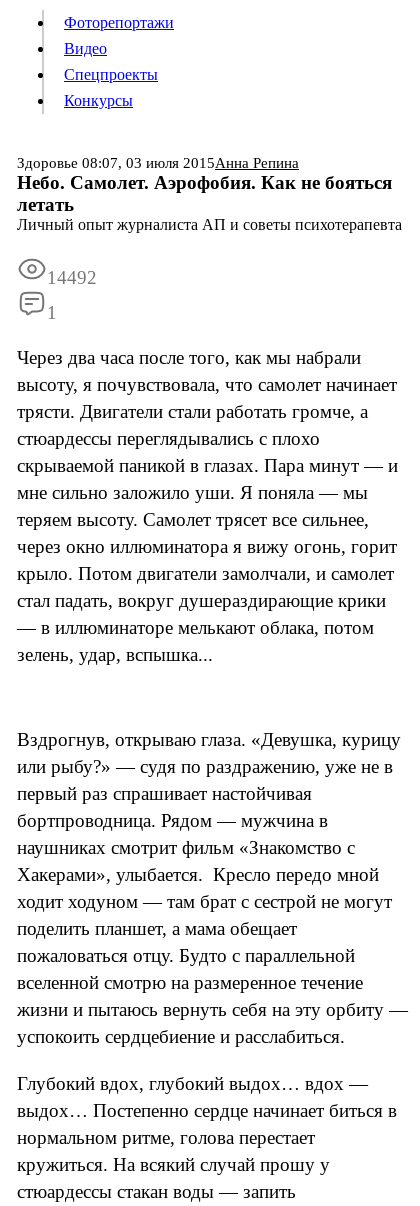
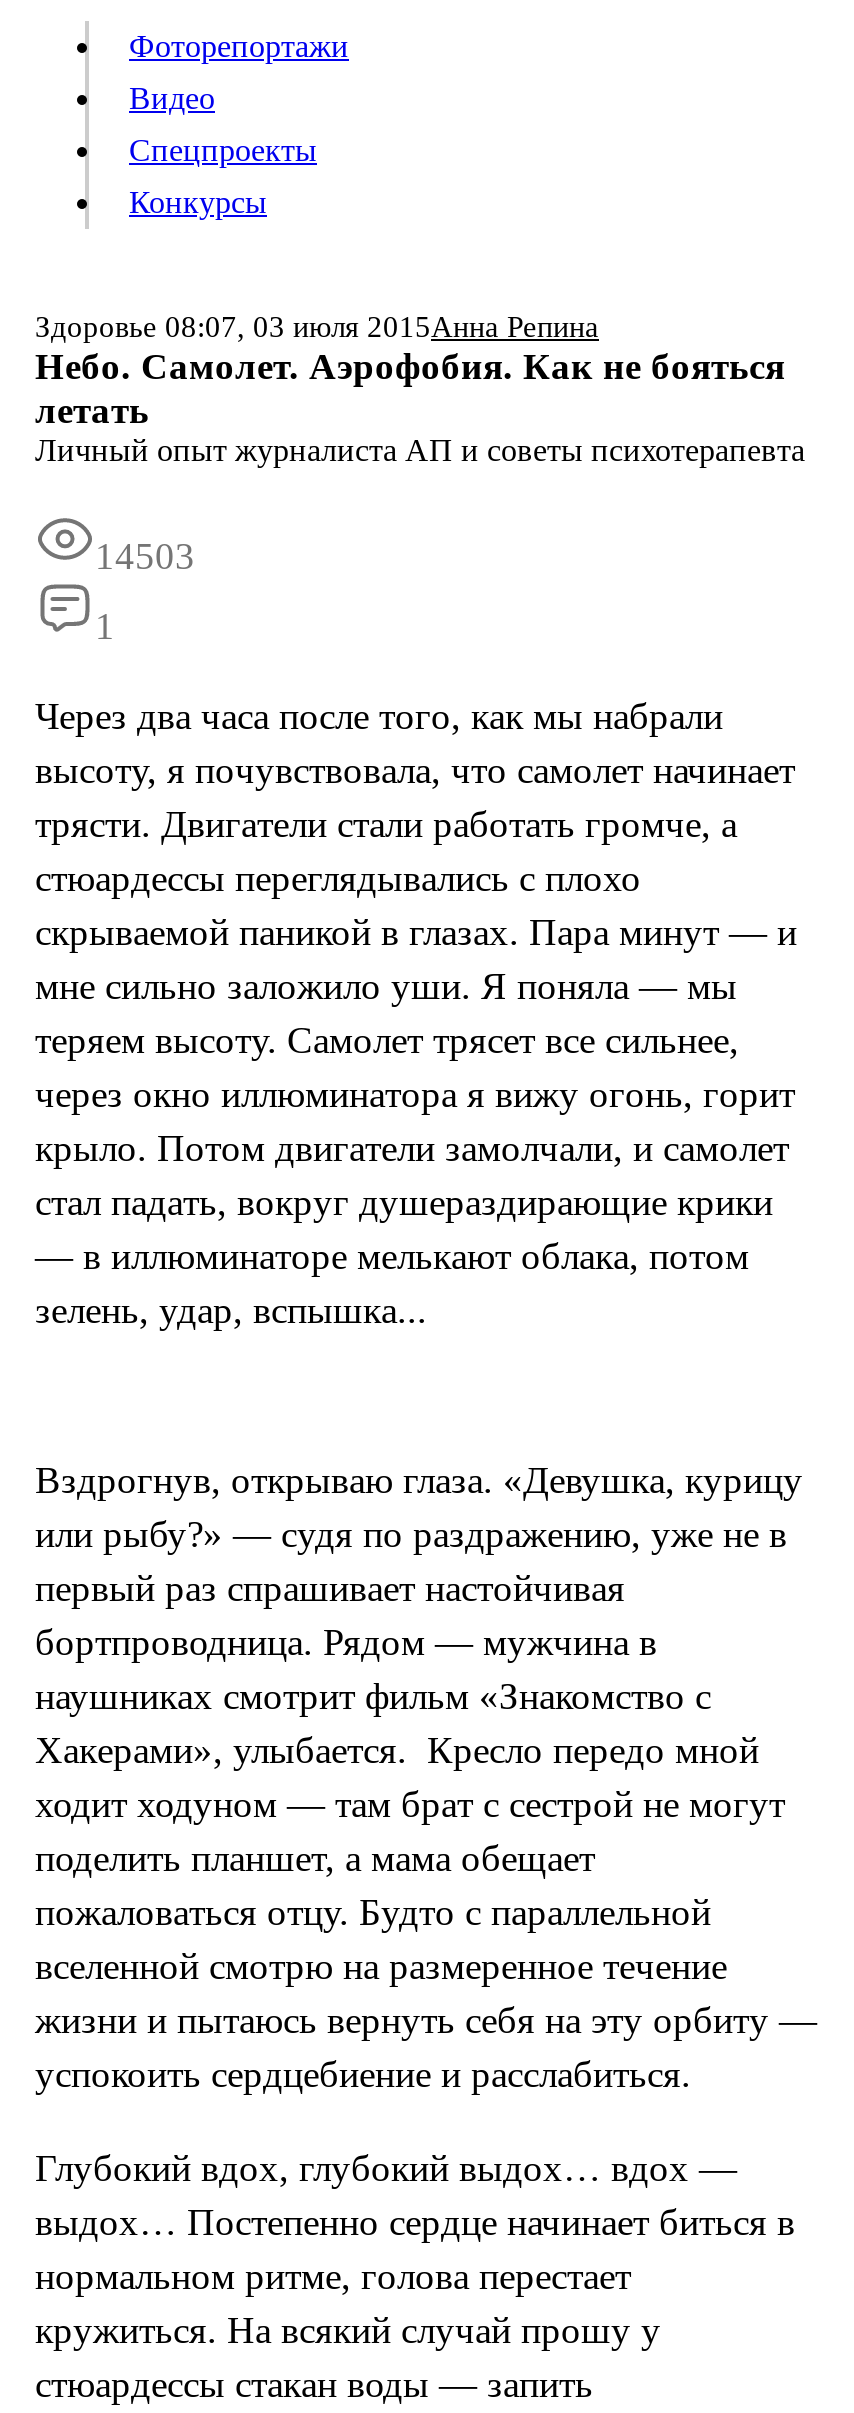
- 14492
+ 14503
